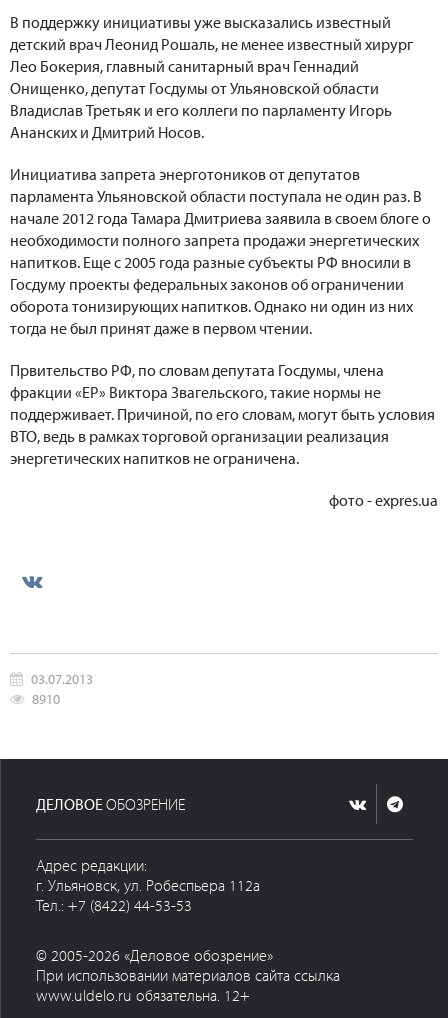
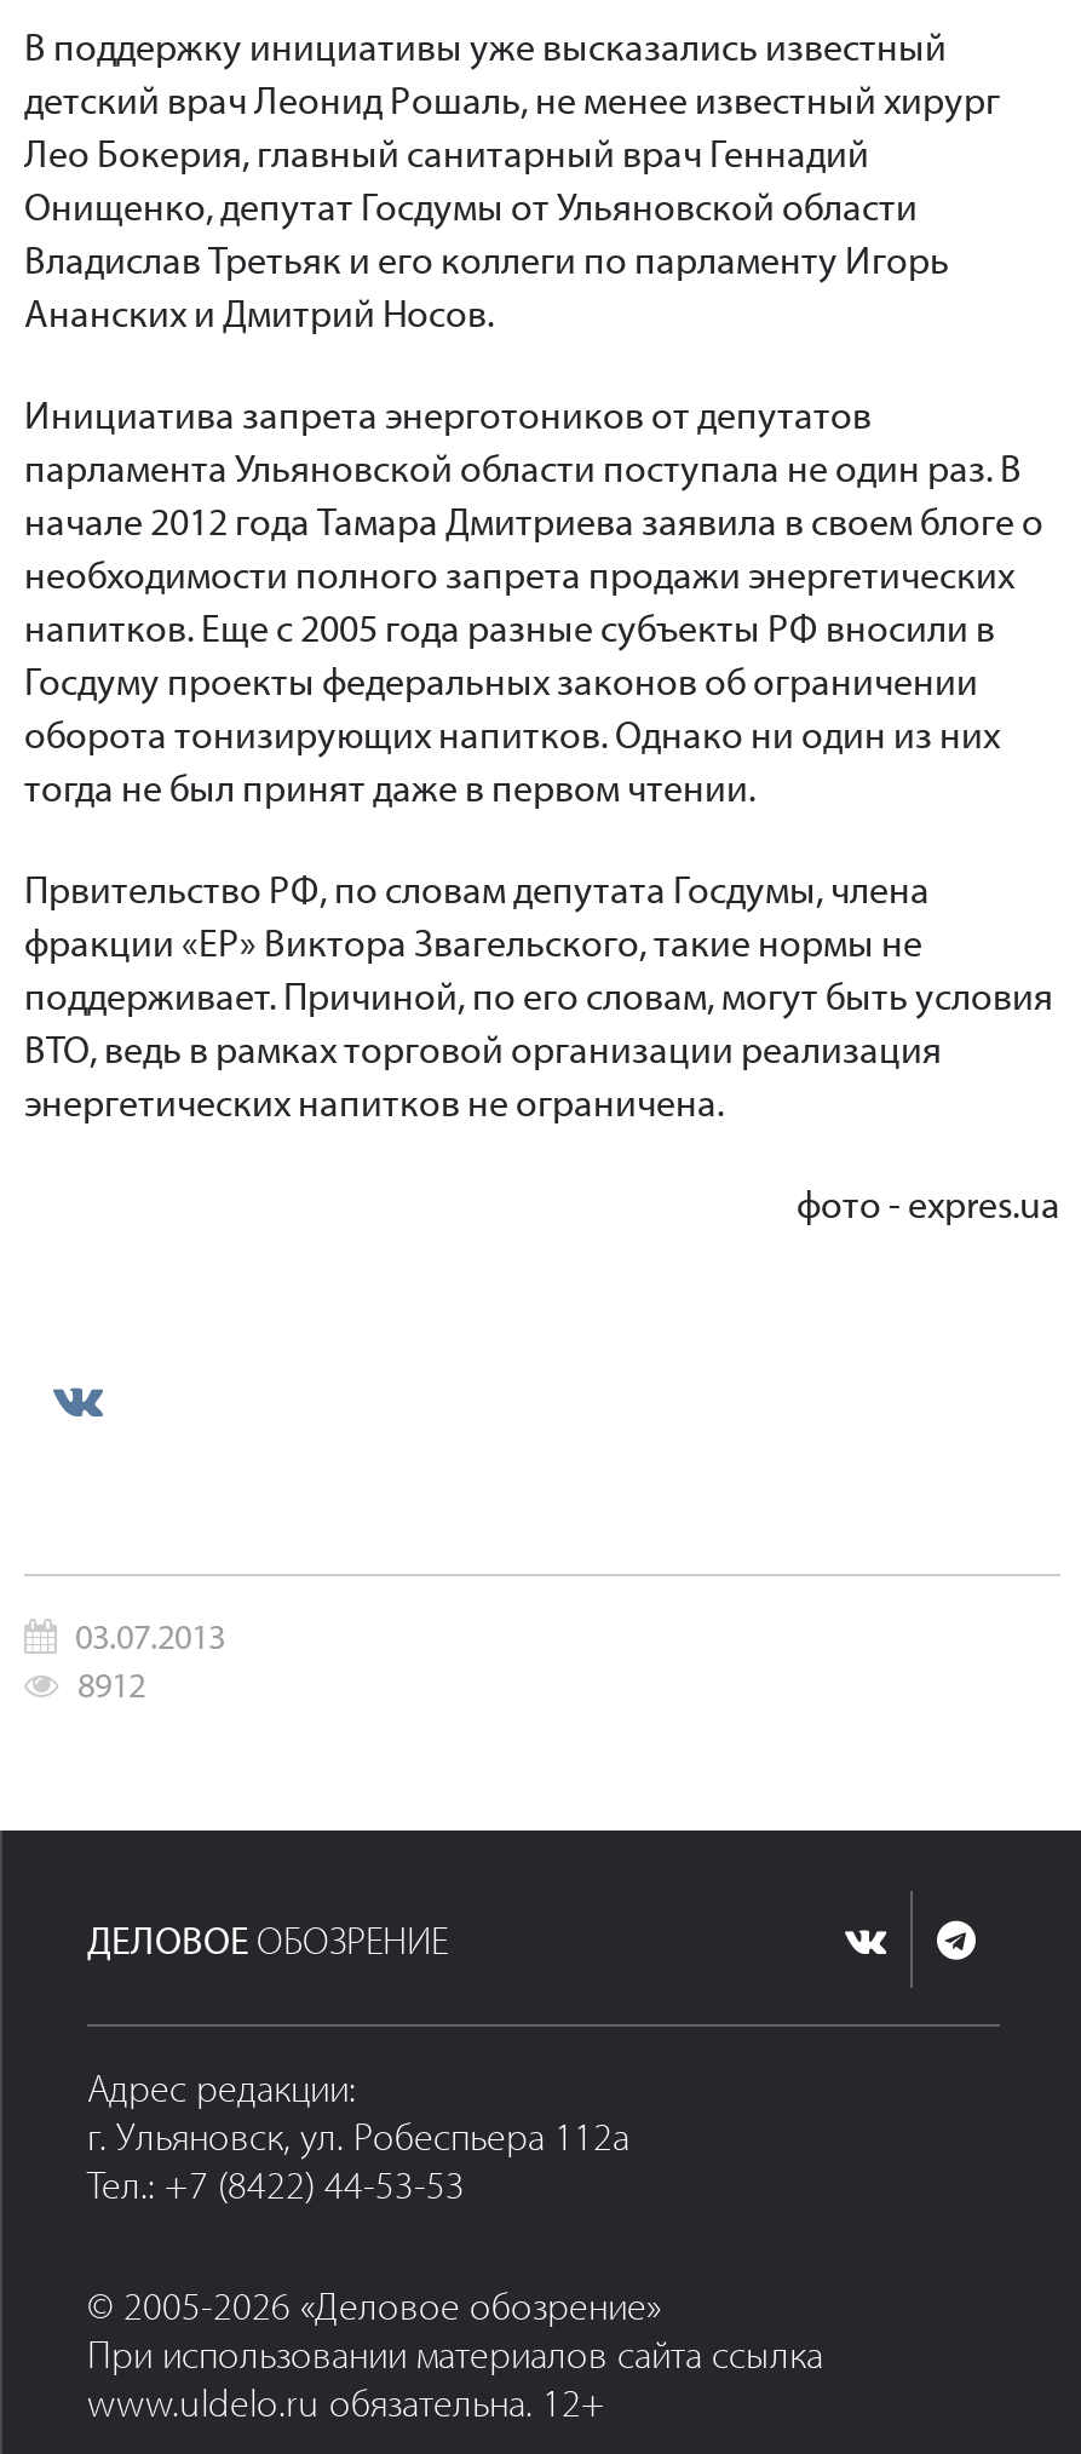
- 8910
+ 8912
